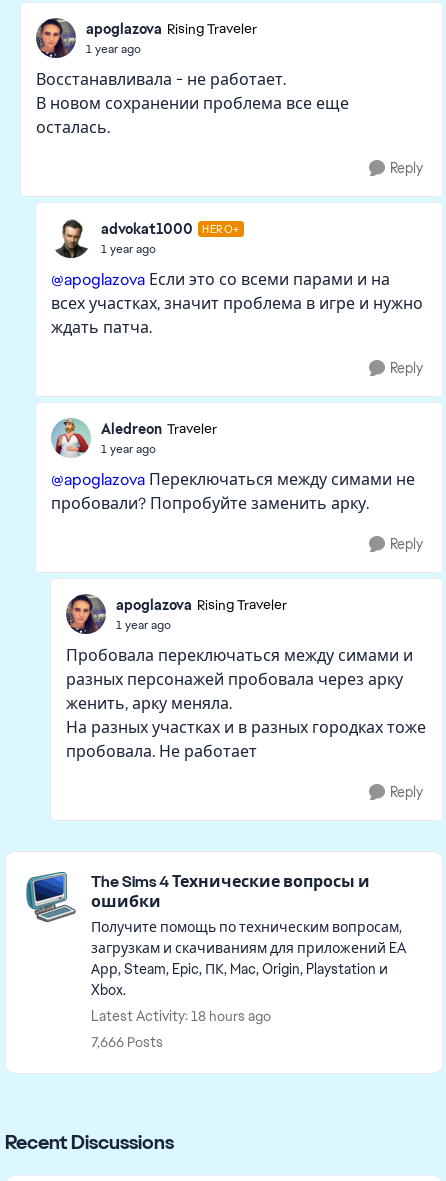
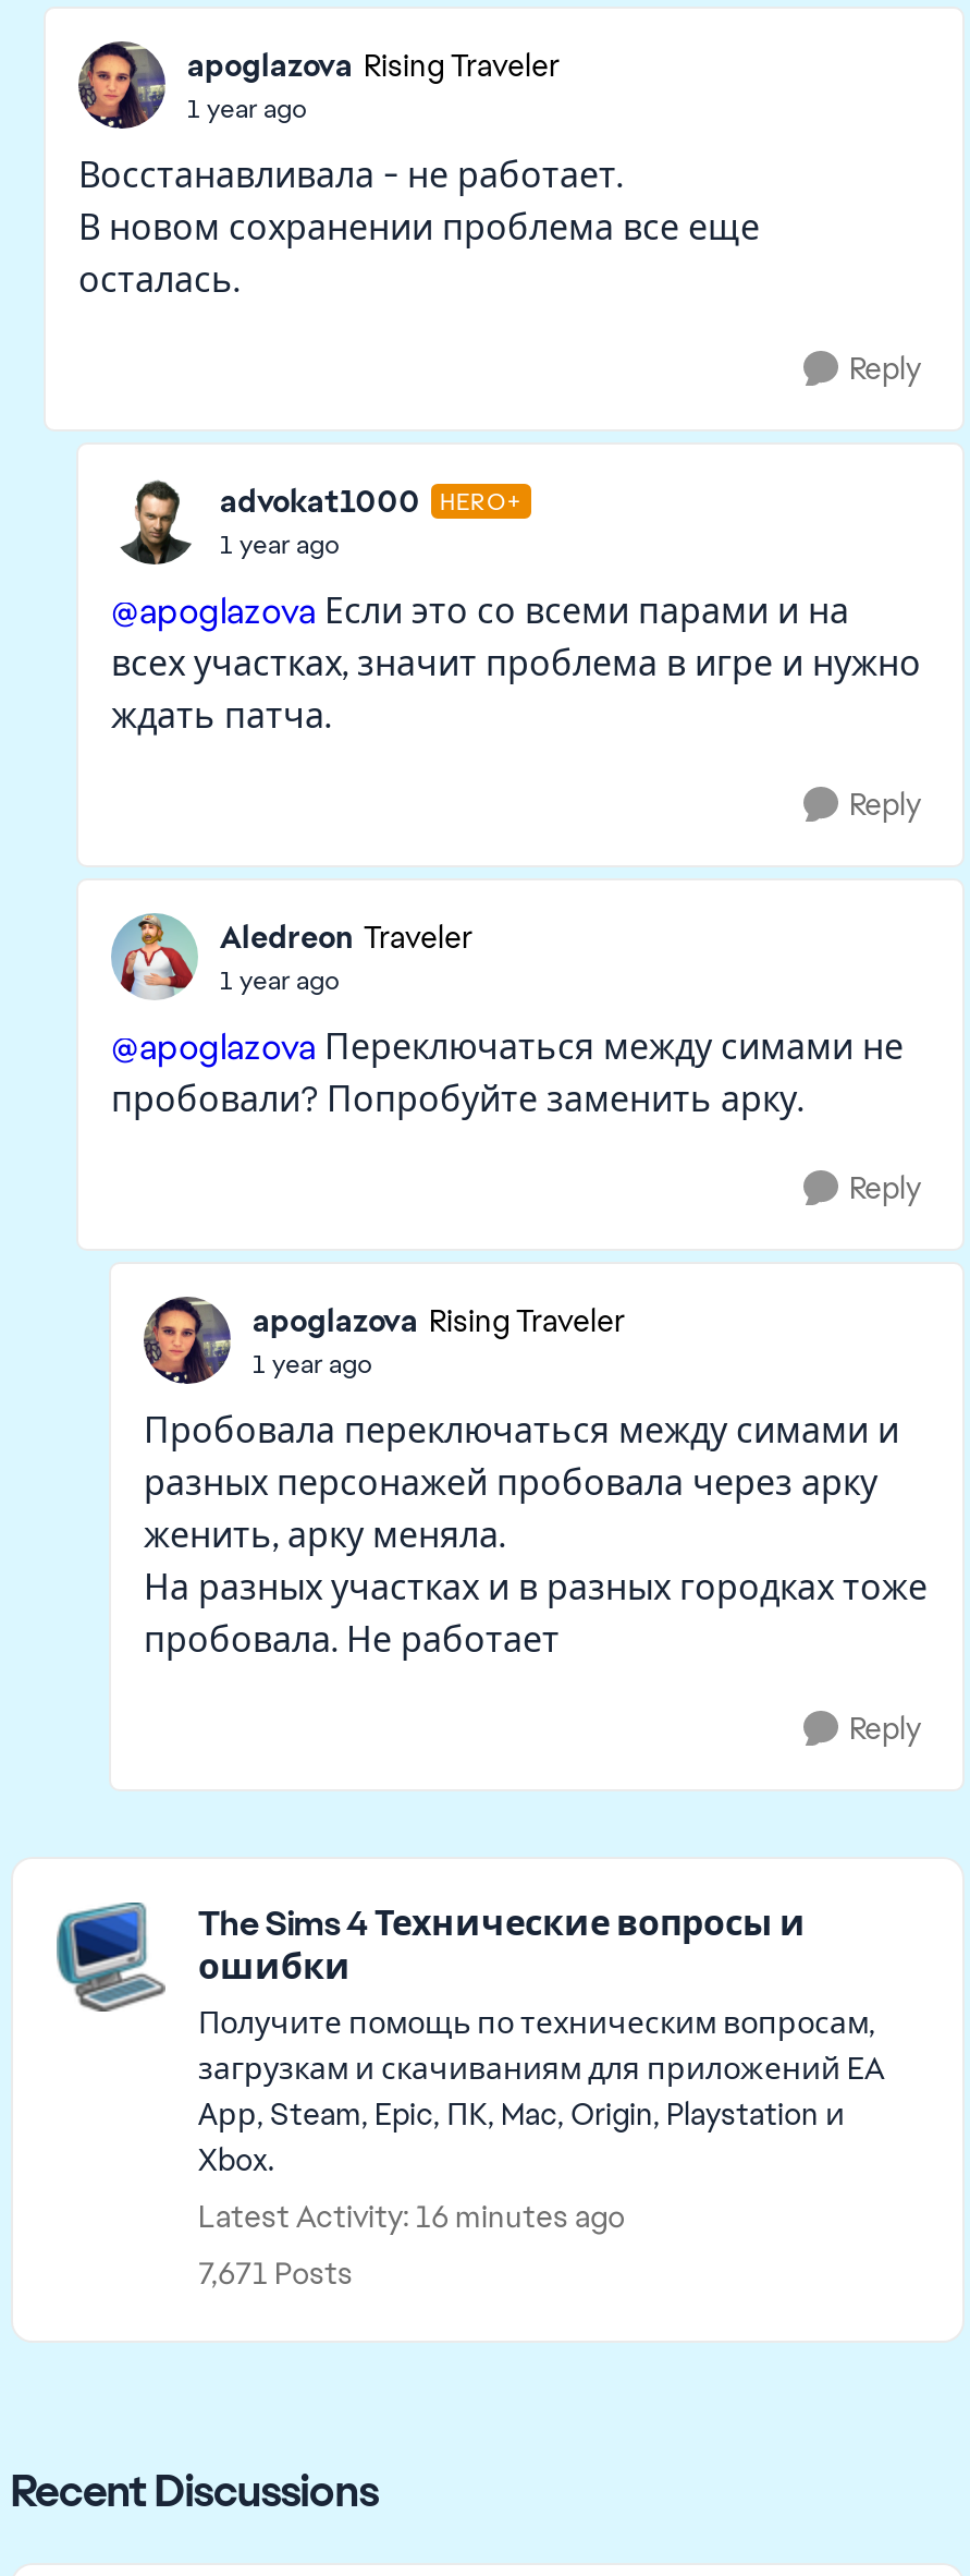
- Latest Activity: 18 hours ago
+ Latest Activity: 16 minutes ago

- 7,666 Posts
+ 7,671 Posts
